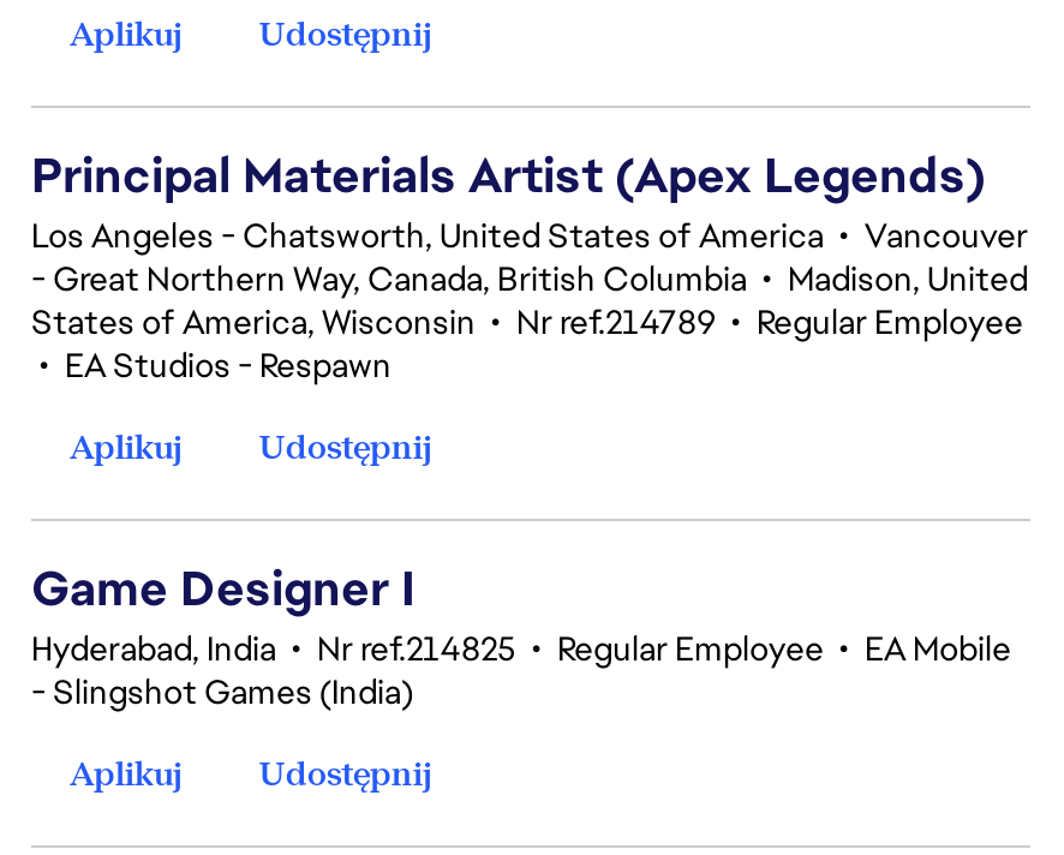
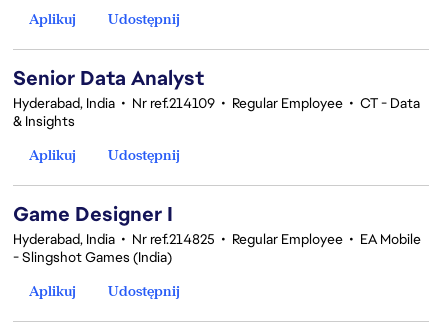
- Principal Materials Artist (Apex Legends)
- Los Angeles - Chatsworth, United States of America • Vancouver
- - Great Northern Way, Canada, British Columbia • Madison, United
- States of America, Wisconsin • Nr ref.214789 • Regular Employee
- • EA Studios - Respawn
+ Senior Data Analyst
+ Hyderabad, India • Nr ref.214109 • Regular Employee • CT - Data
+ & Insights
